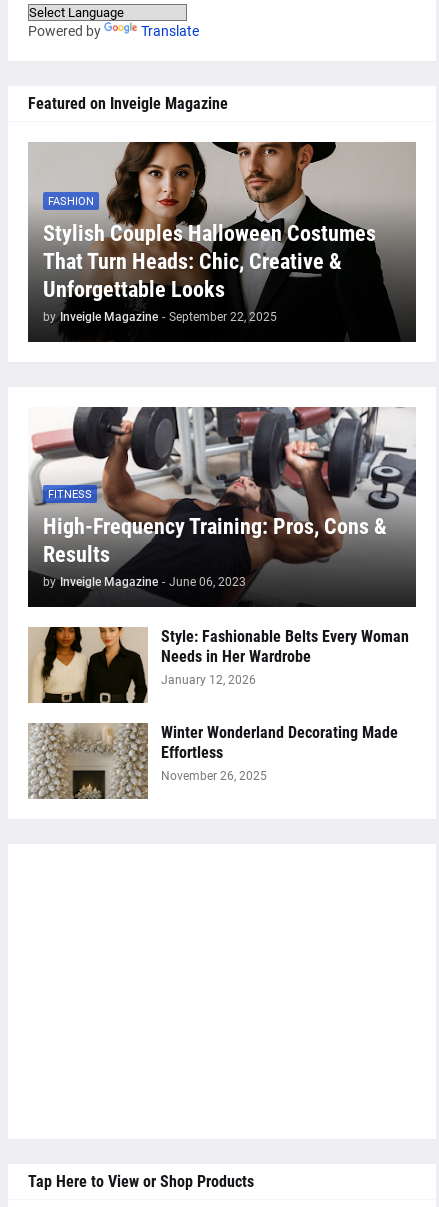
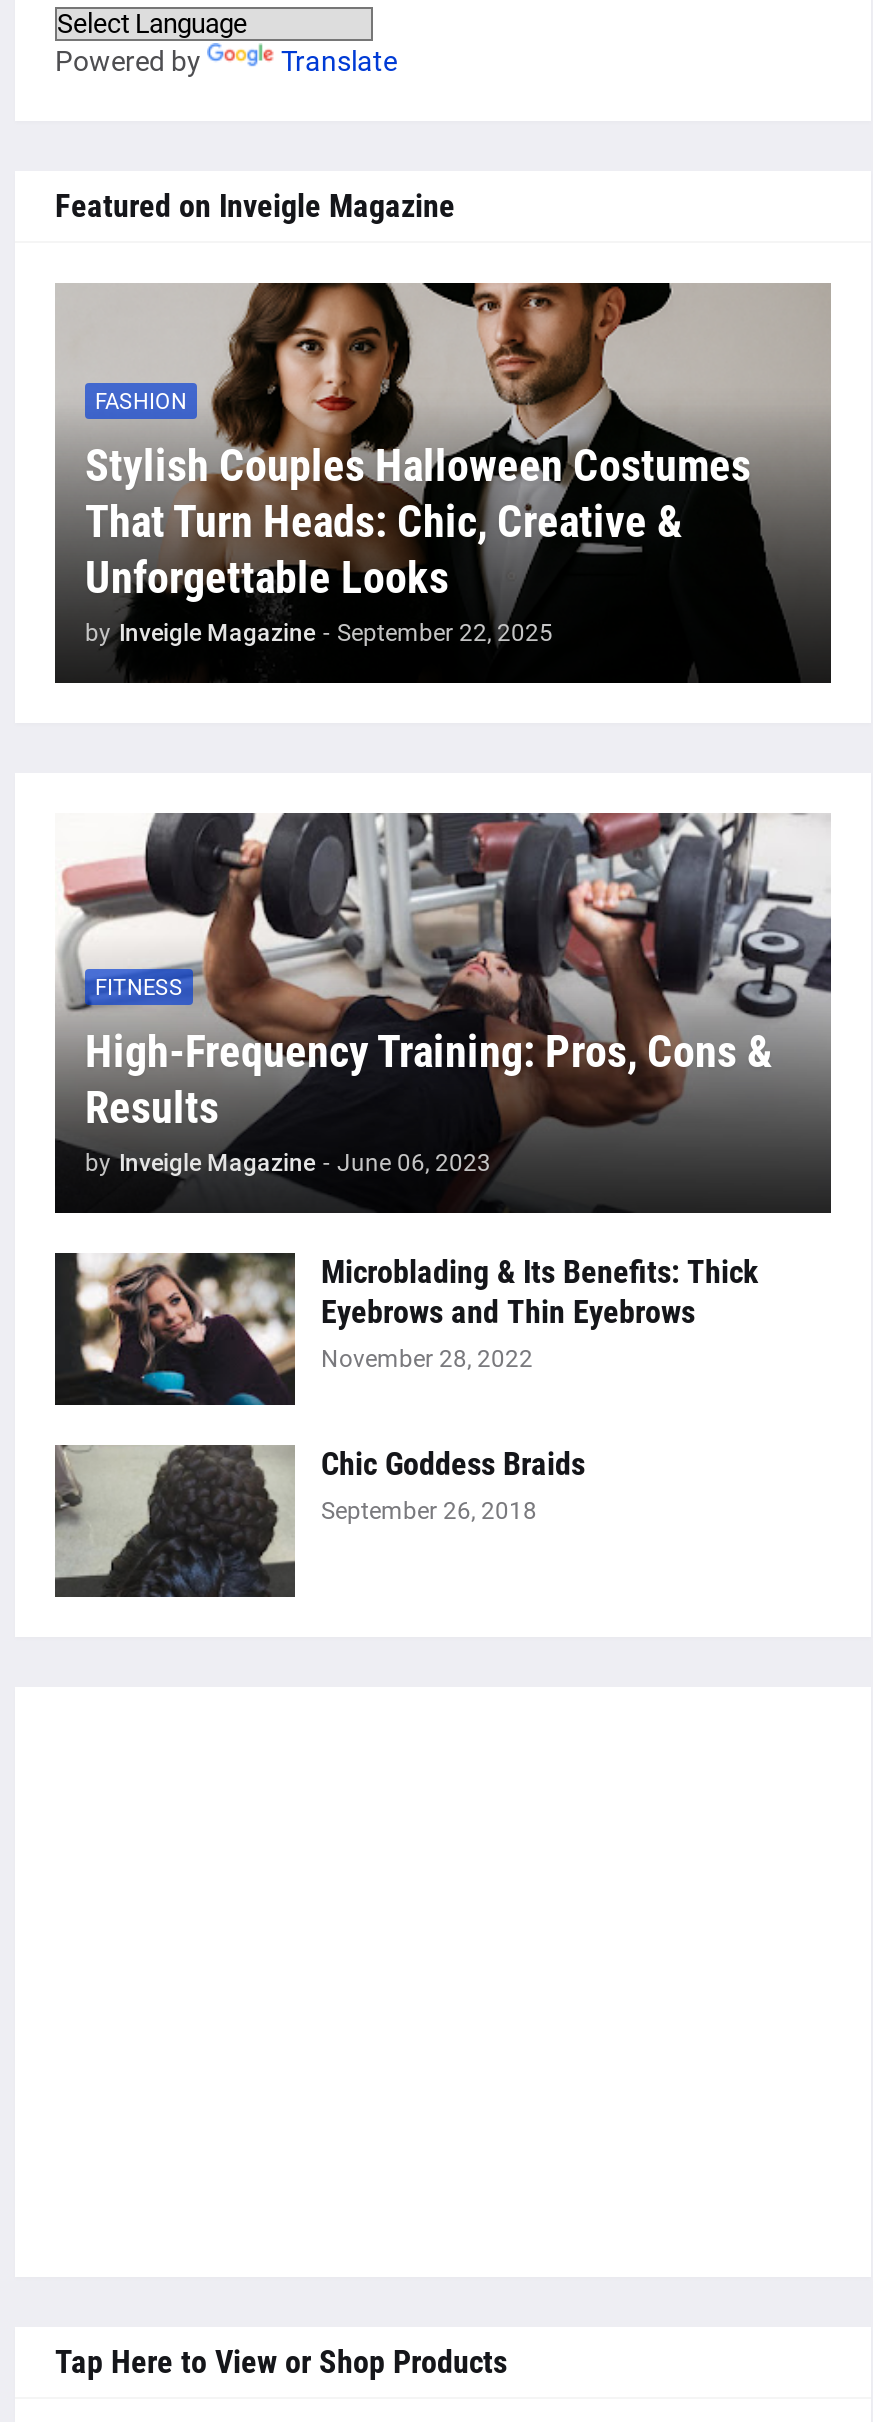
- [image]
- Style: Fashionable Belts Every Woman
- Needs in Her Wardrobe
- January 12, 2026
+ [image]
+ Microblading & Its Benefits: Thick
+ Eyebrows and Thin Eyebrows
+ November 28, 2022

- [image]
- Winter Wonderland Decorating Made
- Effortless
- November 26, 2025
+ [image]
+ Chic Goddess Braids
+ September 26, 2018
